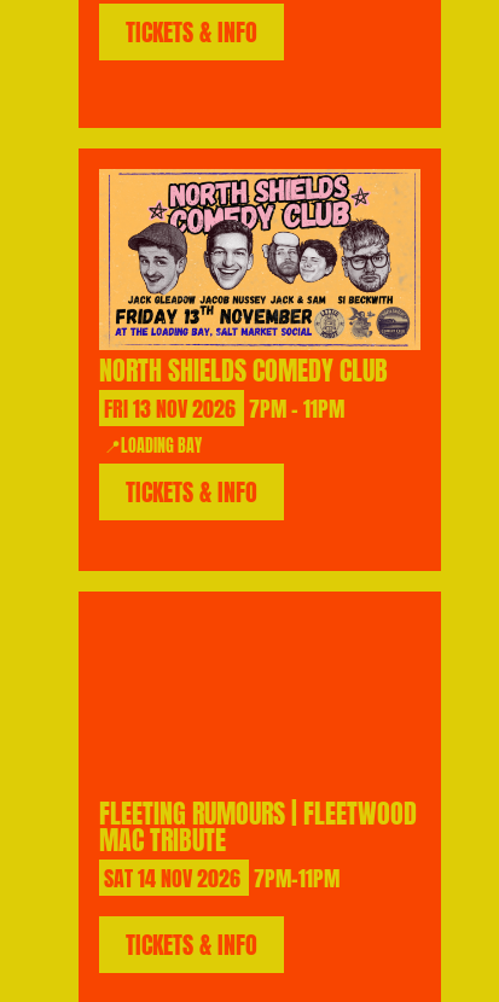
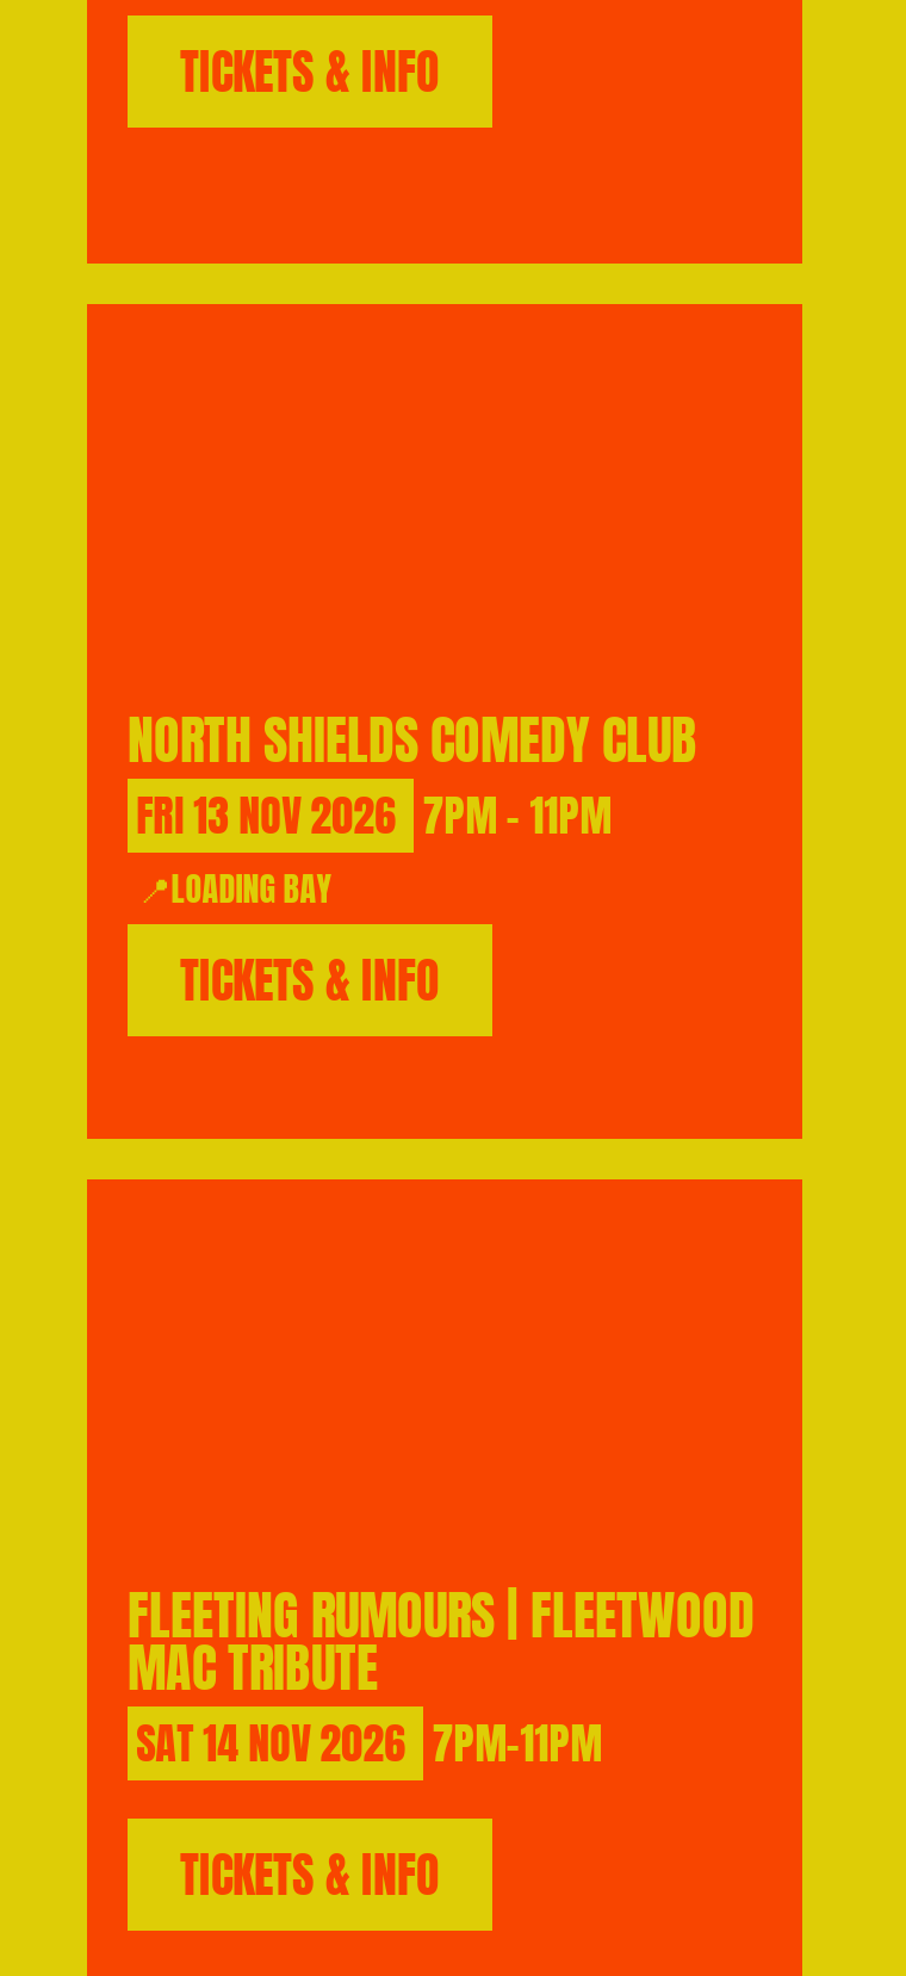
- [image]
